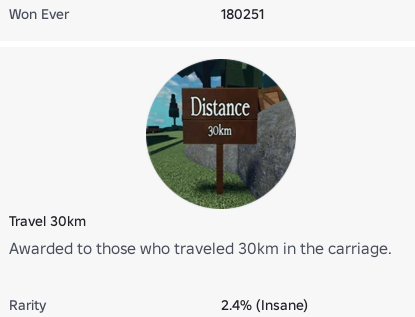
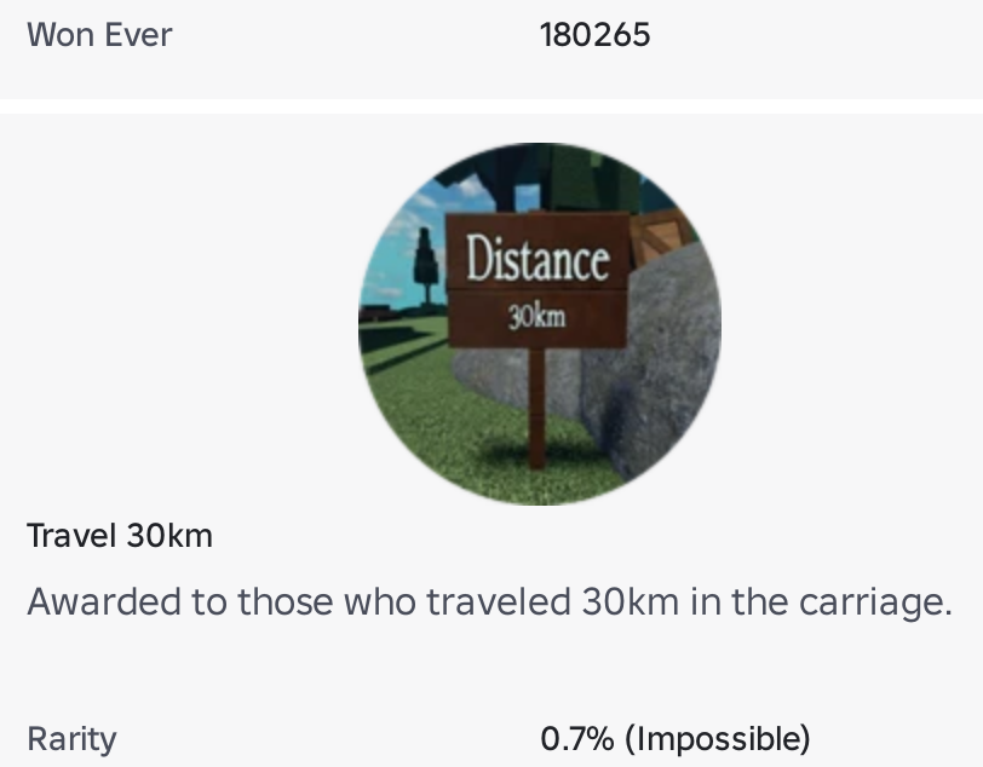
- 180251
+ 180265

- 2.4% (Insane)
+ 0.7% (Impossible)
